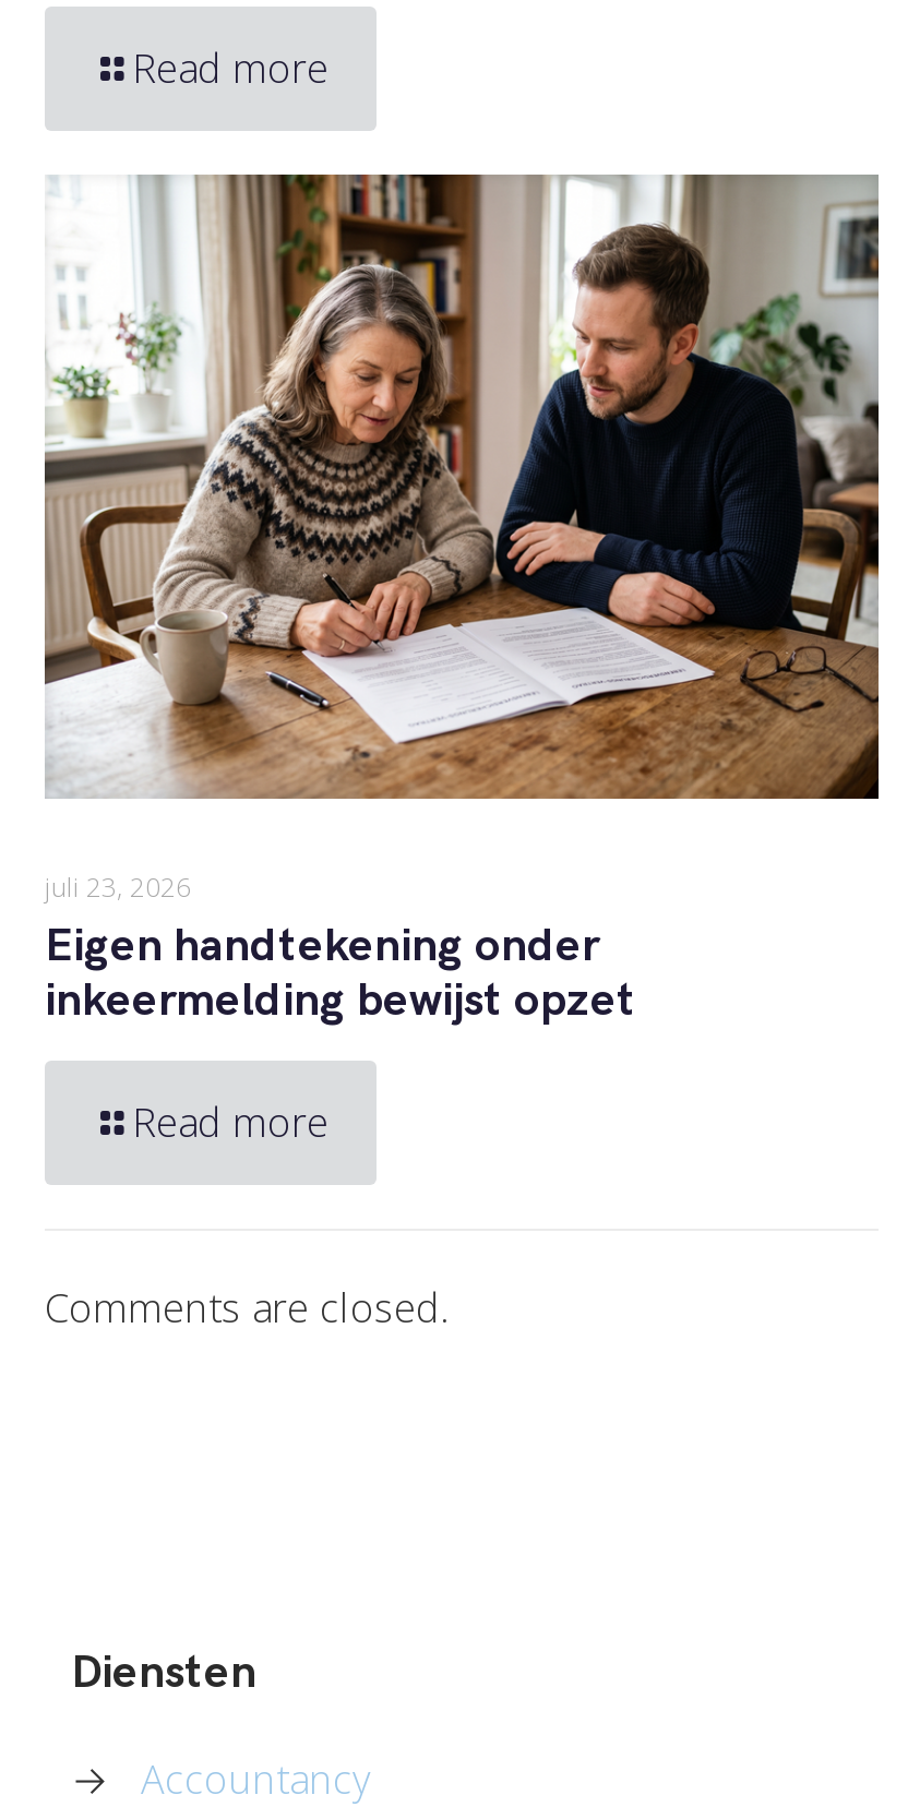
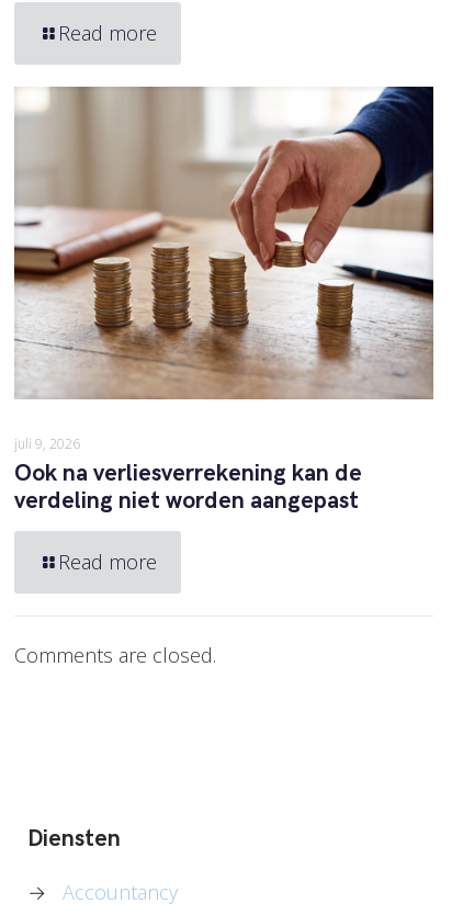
- [image]
- juli 23, 2026
- Eigen handtekening onder
- inkeermelding bewijst opzet
+ [image]
+ juli 9, 2026
+ Ook na verliesverrekening kan de
+ verdeling niet worden aangepast
